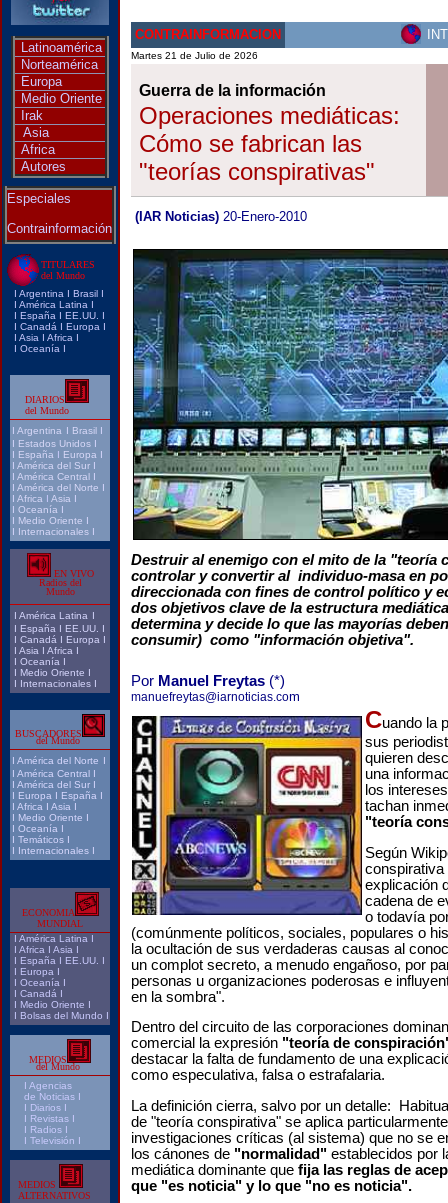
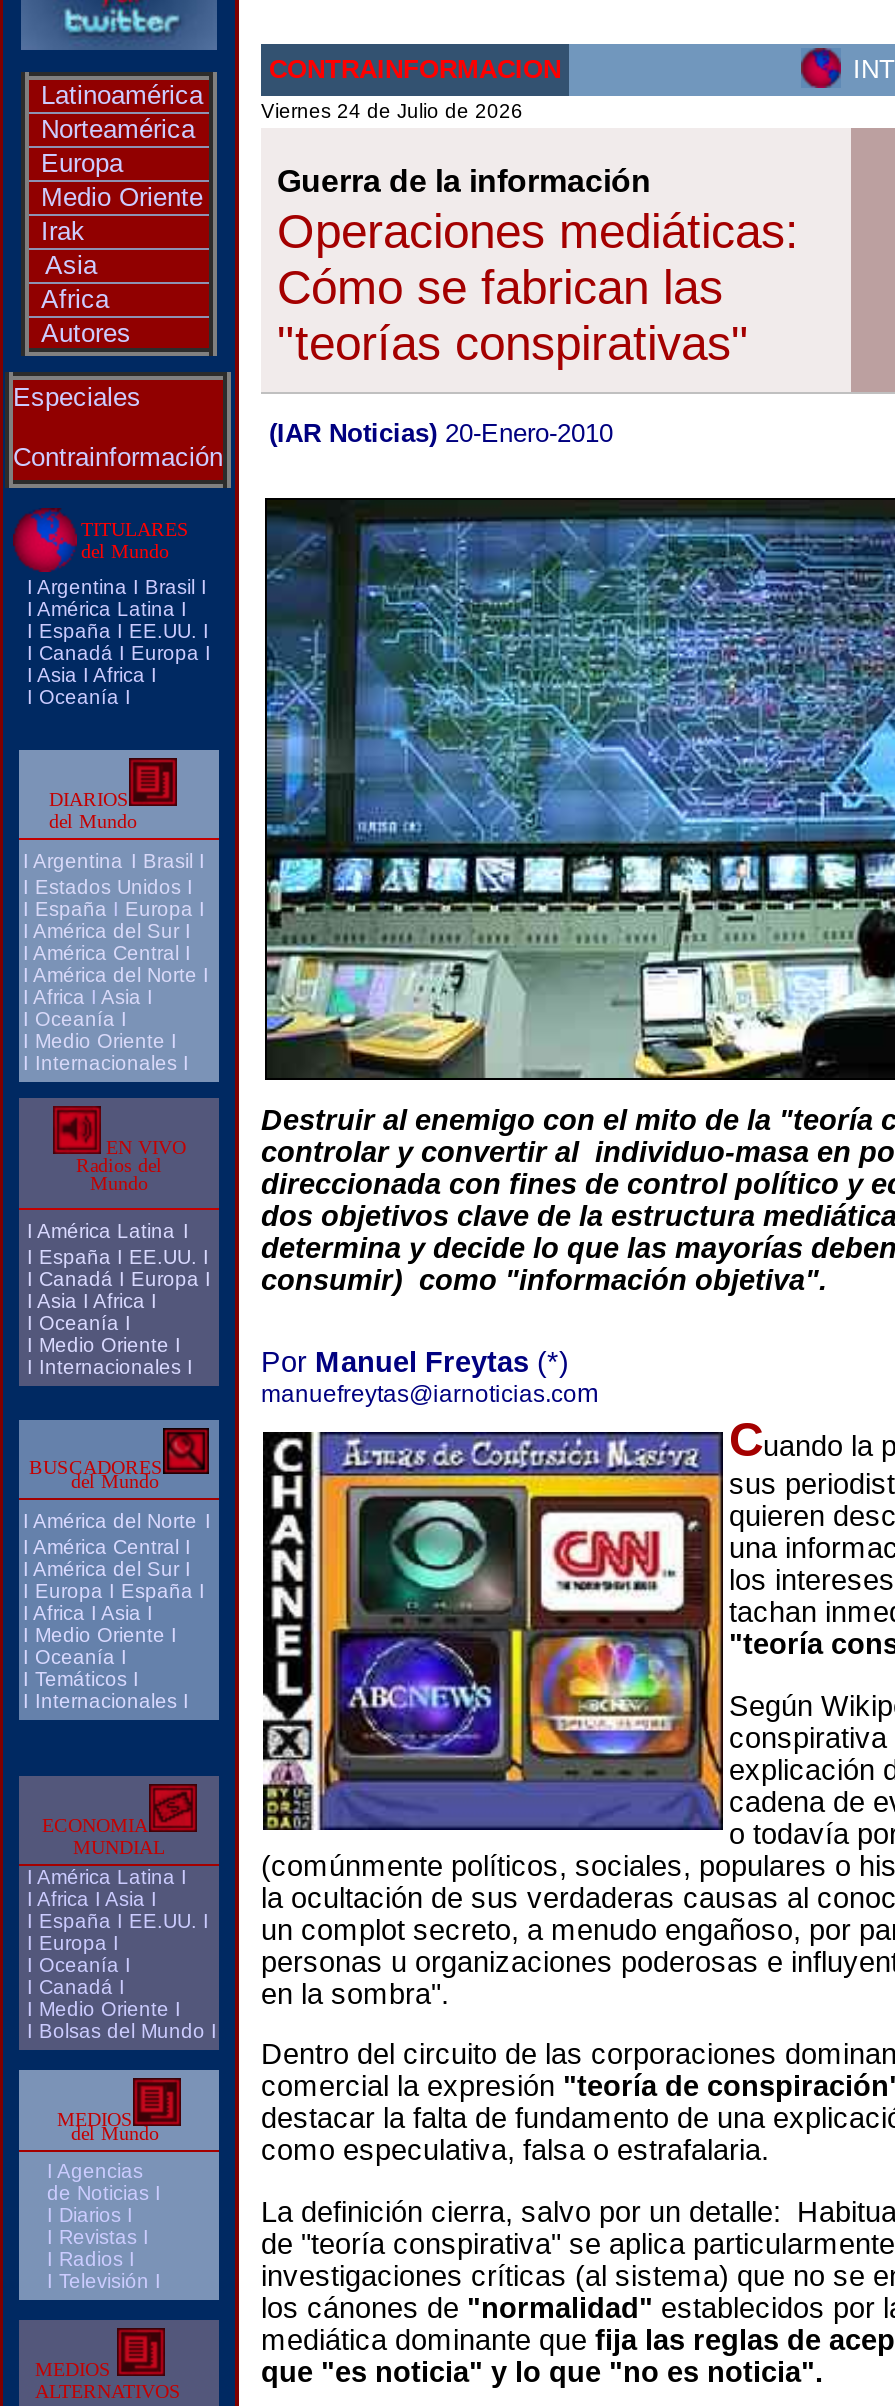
- Martes 21 de Julio de 2026
+ Viernes 24 de Julio de 2026
